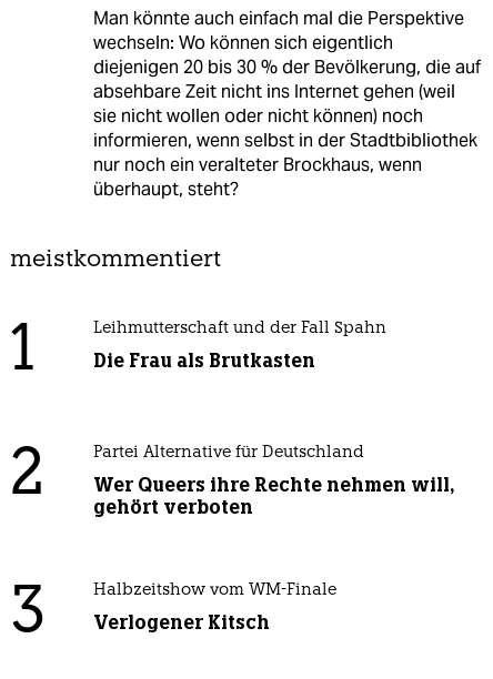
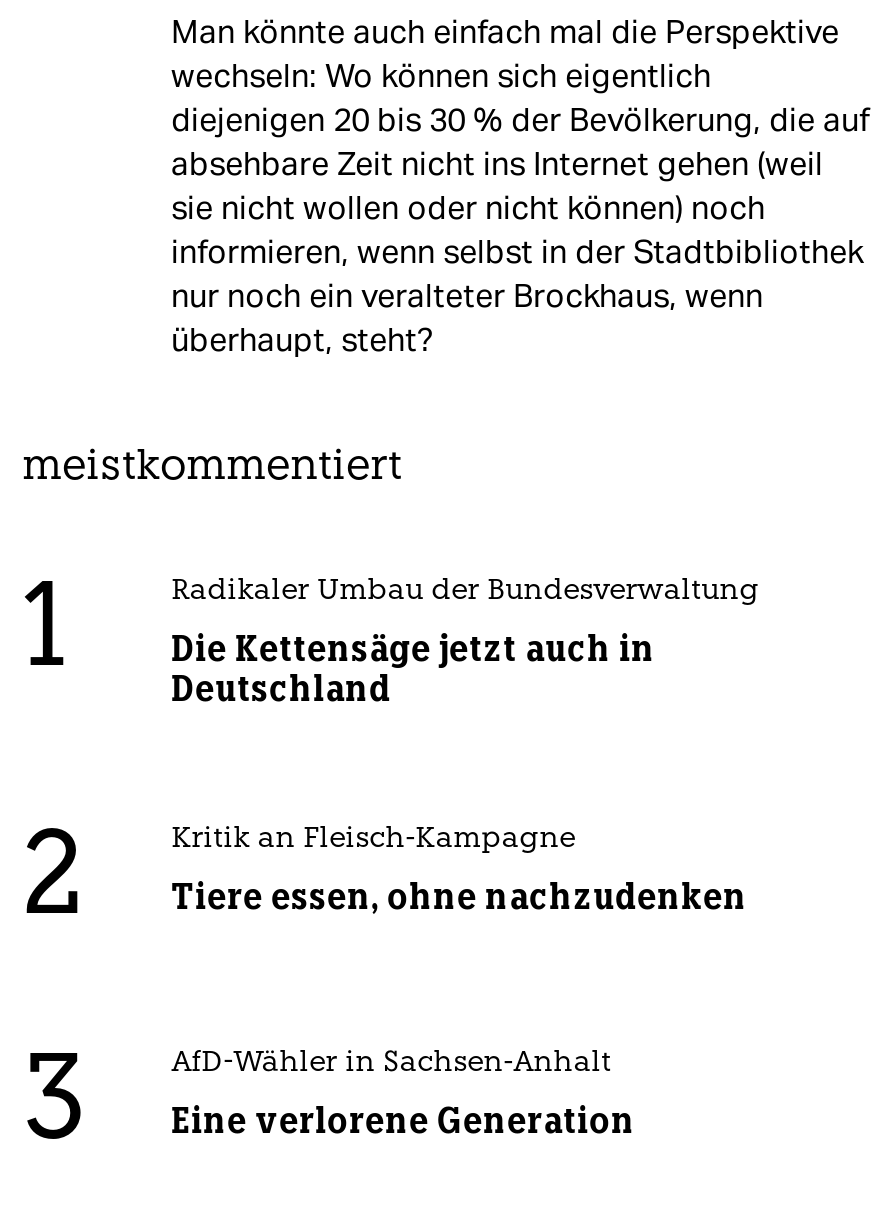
- Leihmutterschaft und der Fall Spahn
+ Radikaler Umbau der Bundesverwaltung

- Die Frau als Brutkasten
+ Die Kettensäge jetzt auch in
+ Deutschland

- Partei Alternative für Deutschland
+ Kritik an Fleisch-Kampagne

- Wer Queers ihre Rechte nehmen will,
- gehört verboten
+ Tiere essen, ohne nachzudenken

- Halbzeitshow vom WM-Finale
+ AfD-Wähler in Sachsen-Anhalt

- Verlogener Kitsch
+ Eine verlorene Generation
